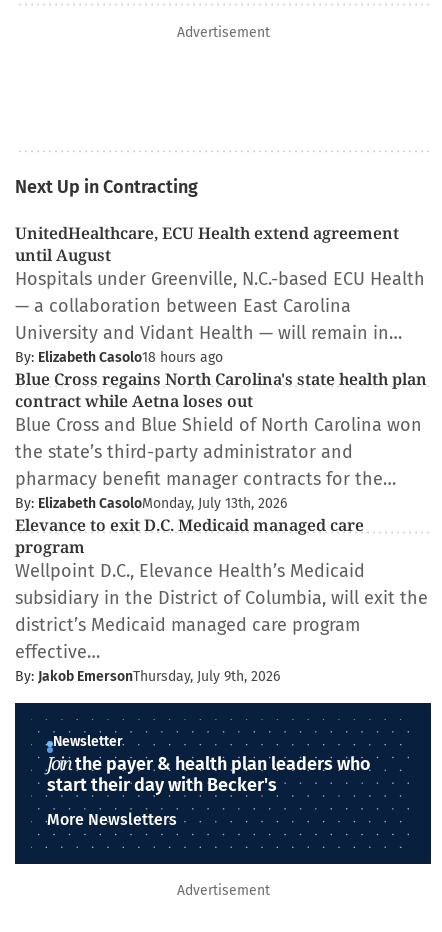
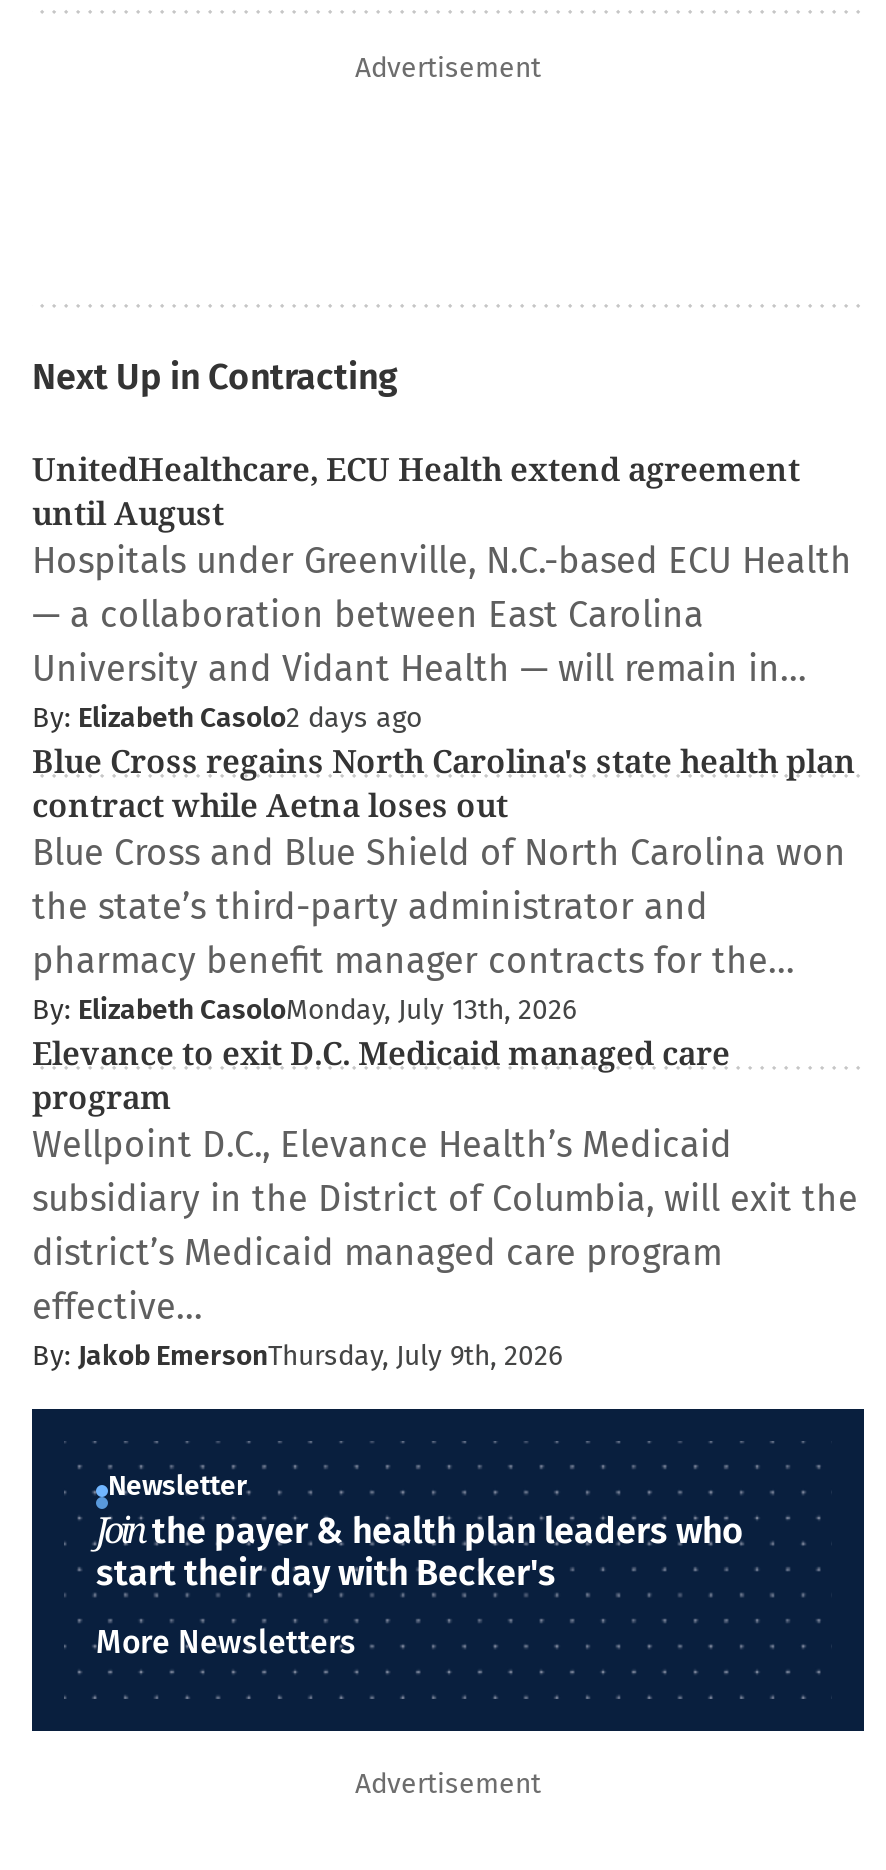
- By: Elizabeth Casolo18 hours ago
+ By: Elizabeth Casolo2 days ago
